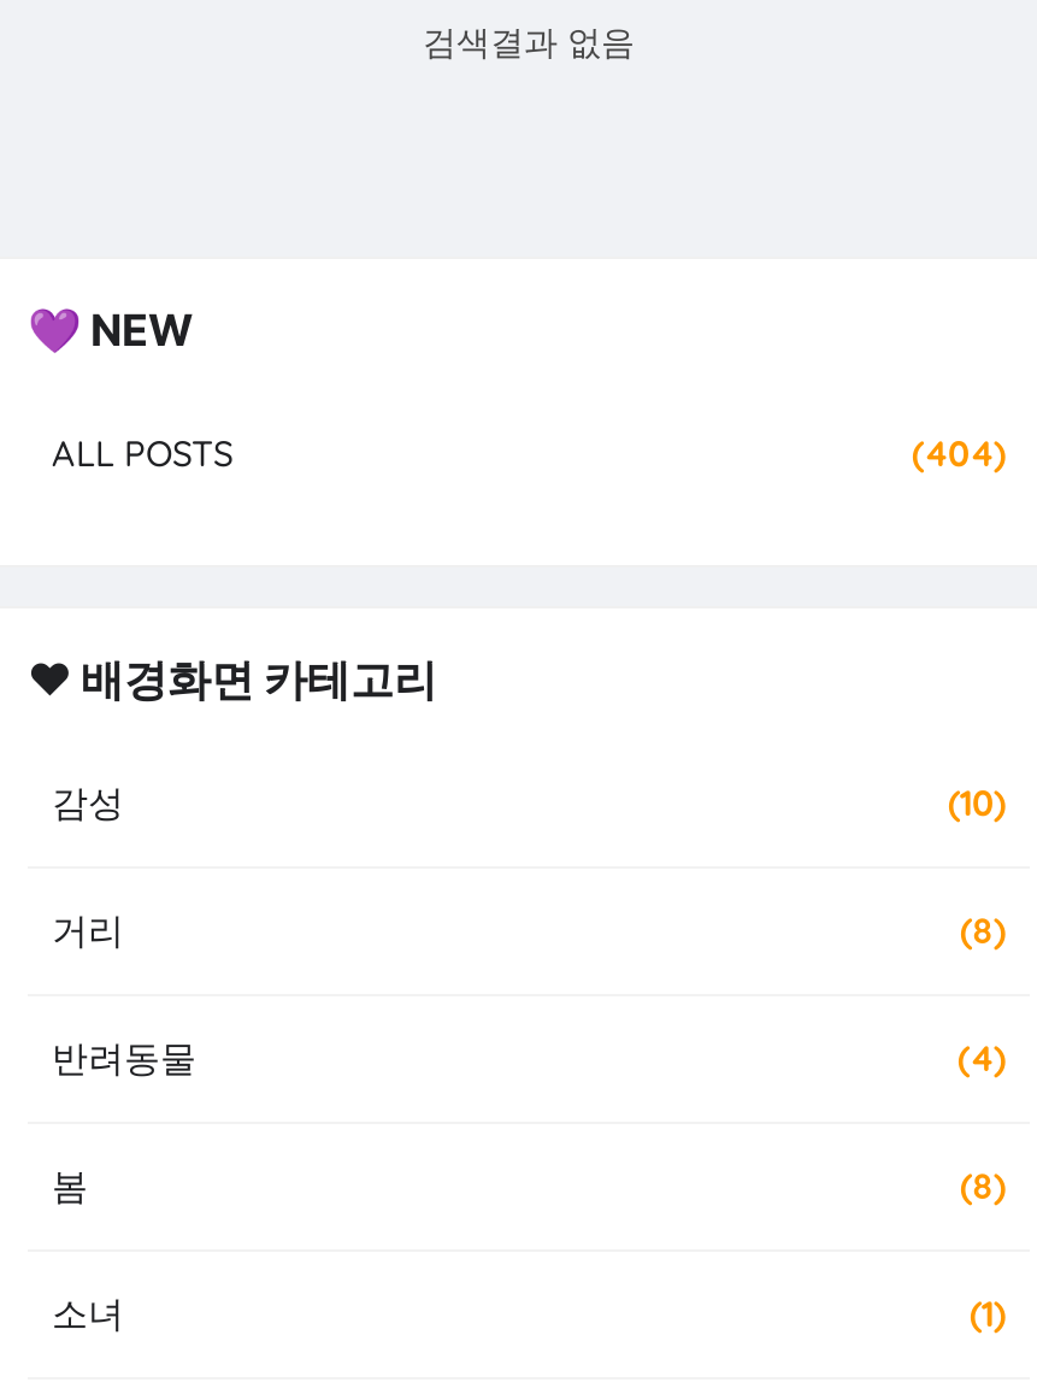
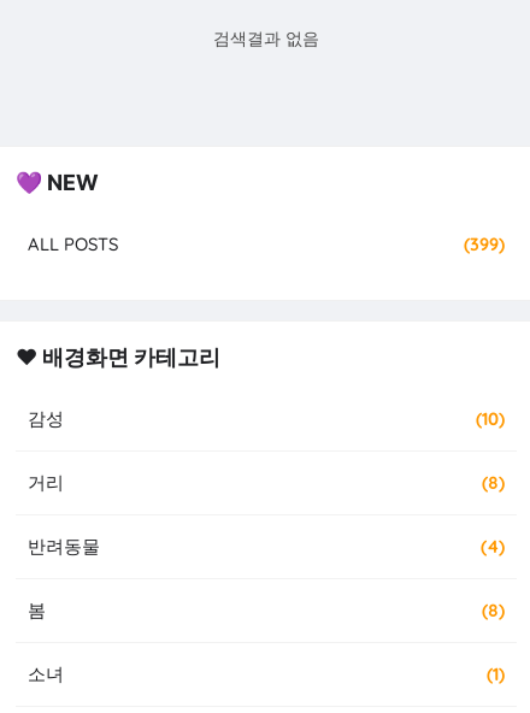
- (404)
+ (399)
